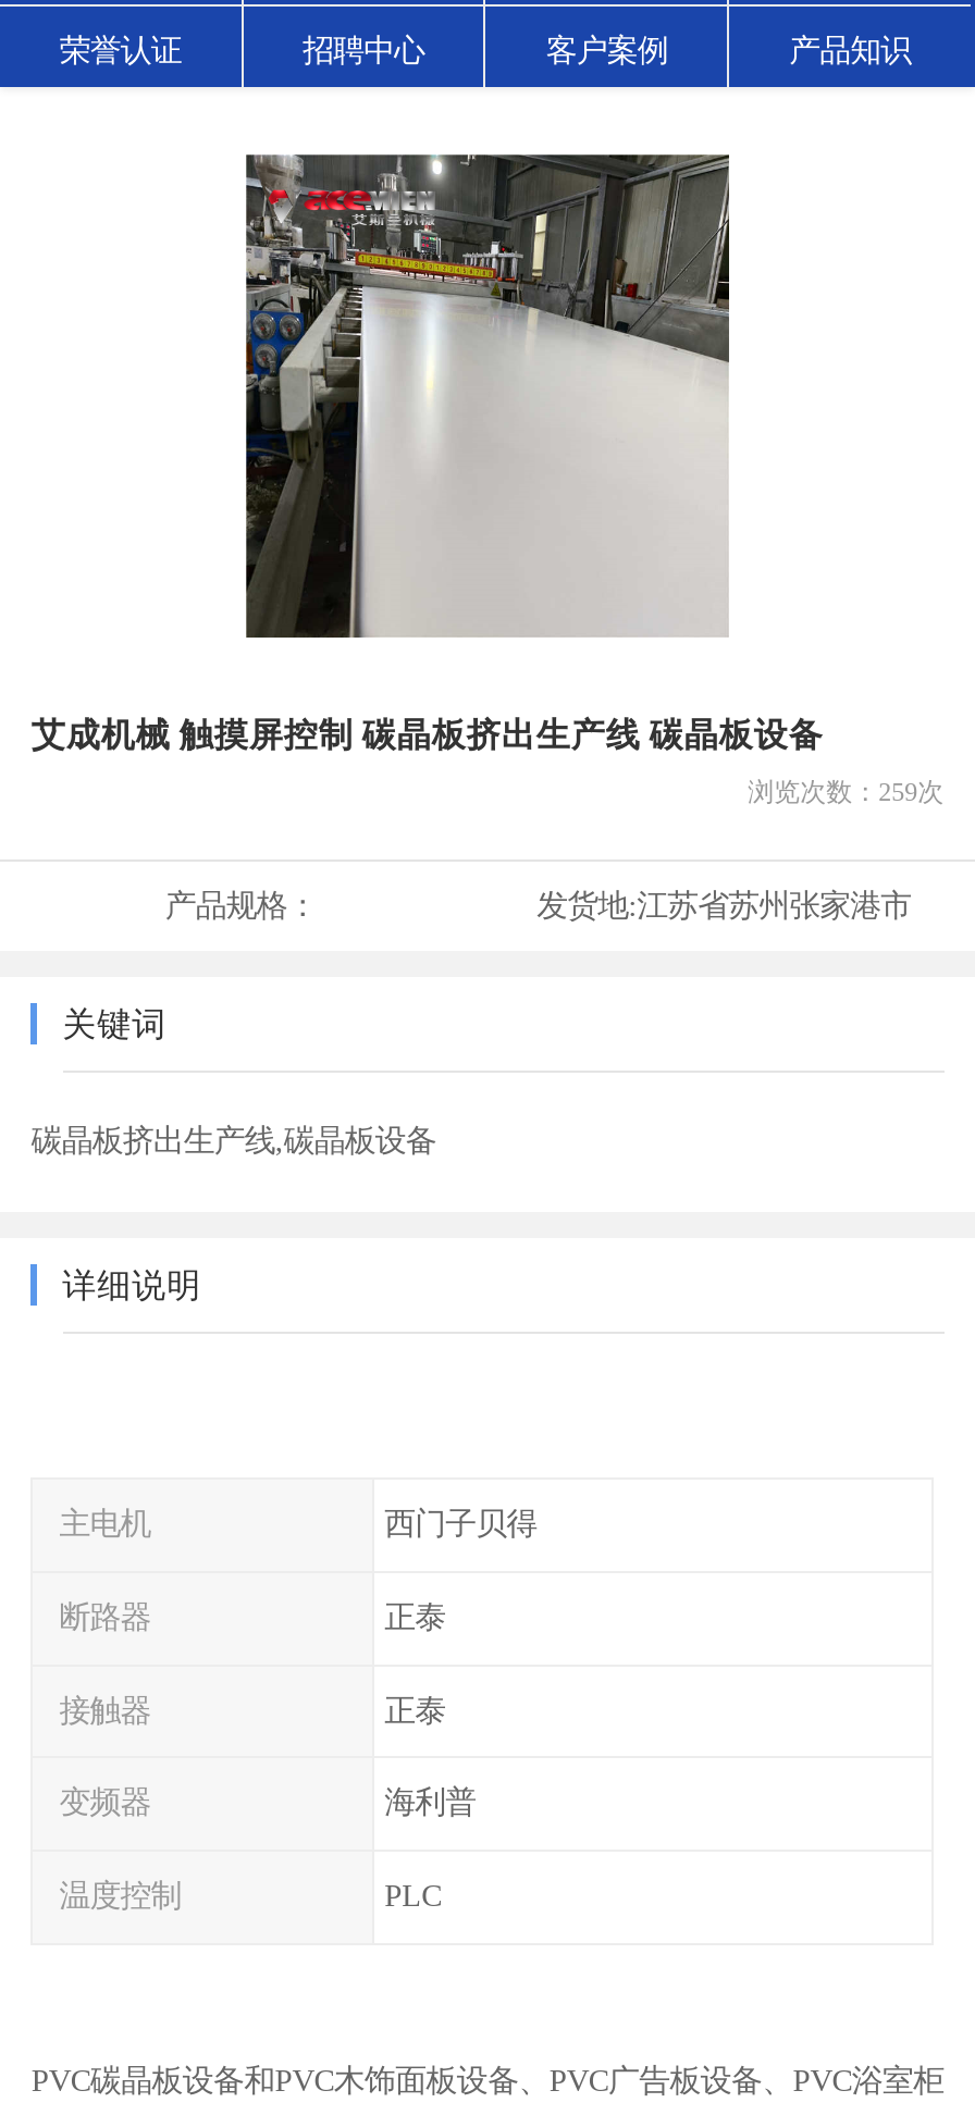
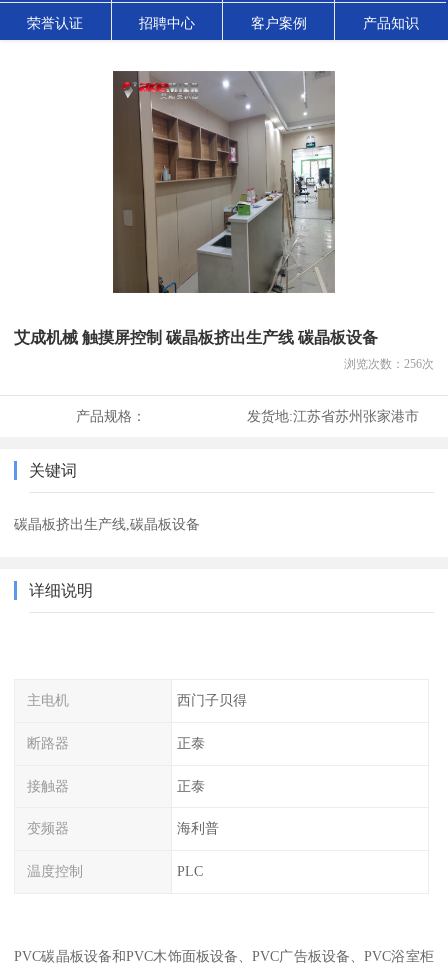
- [image]
+ [image]

- 浏览次数：259次
+ 浏览次数：256次
